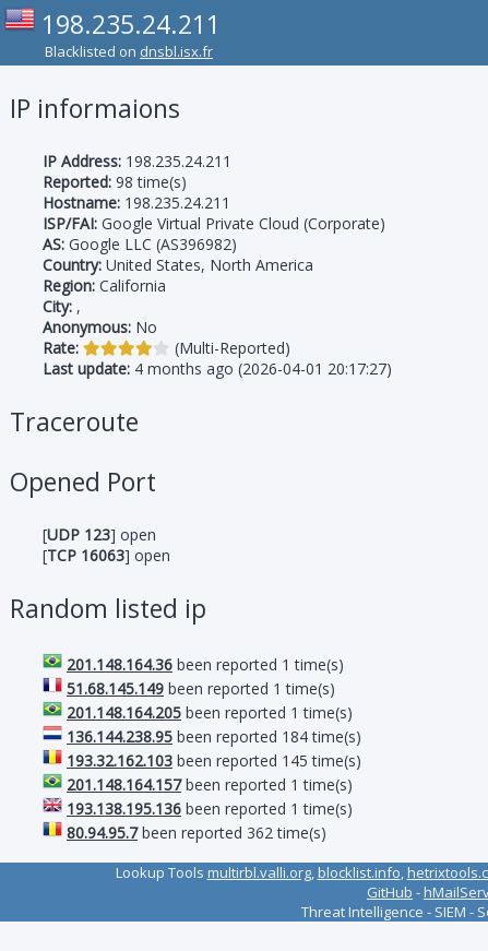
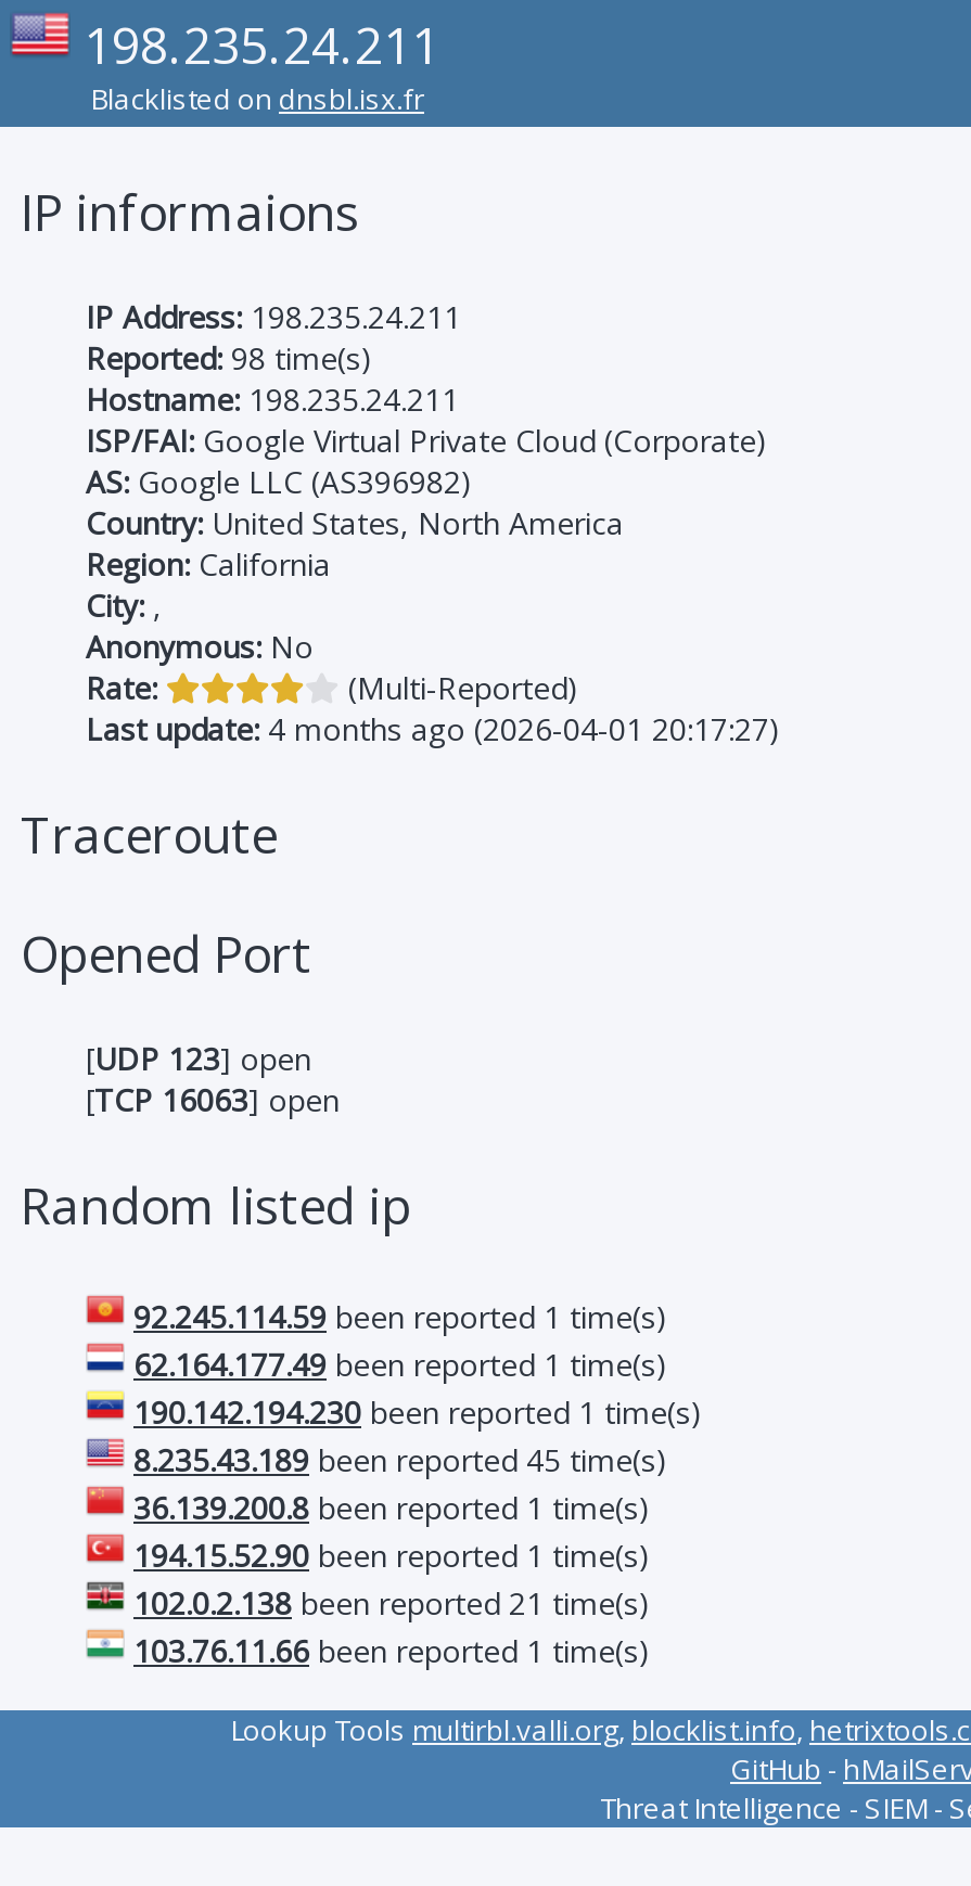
- 201.148.164.36 been reported 1 time(s)
+ 92.245.114.59 been reported 1 time(s)

- 51.68.145.149 been reported 1 time(s)
+ 62.164.177.49 been reported 1 time(s)

- 201.148.164.205 been reported 1 time(s)
+ 190.142.194.230 been reported 1 time(s)

- 136.144.238.95 been reported 184 time(s)
+ 8.235.43.189 been reported 45 time(s)

- 193.32.162.103 been reported 145 time(s)
+ 36.139.200.8 been reported 1 time(s)

- 201.148.164.157 been reported 1 time(s)
+ 194.15.52.90 been reported 1 time(s)

- 193.138.195.136 been reported 1 time(s)
+ 102.0.2.138 been reported 21 time(s)

- 80.94.95.7 been reported 362 time(s)
+ 103.76.11.66 been reported 1 time(s)
